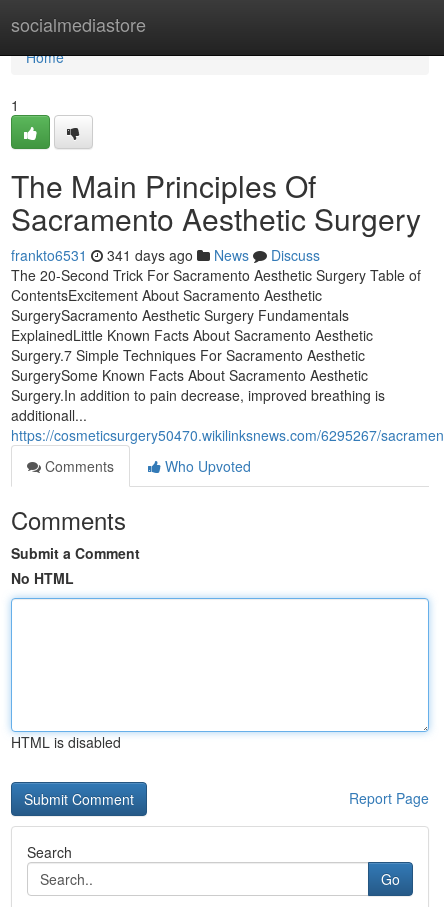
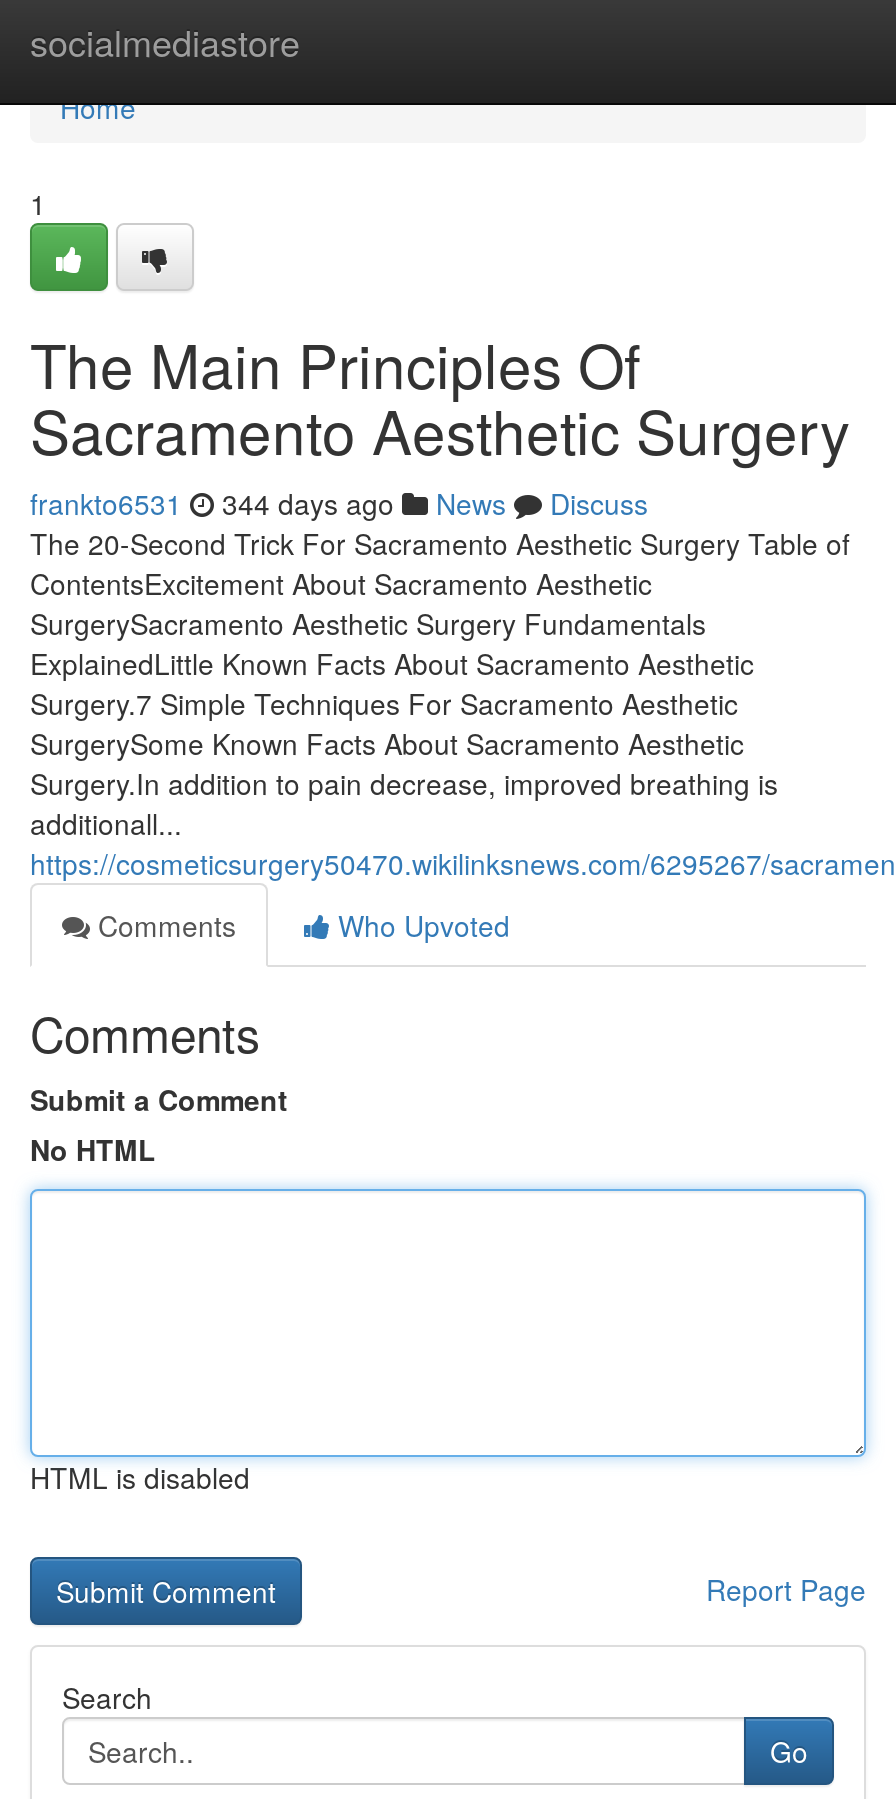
- frankto6531 341 days ago News Discuss
+ frankto6531 344 days ago News Discuss
